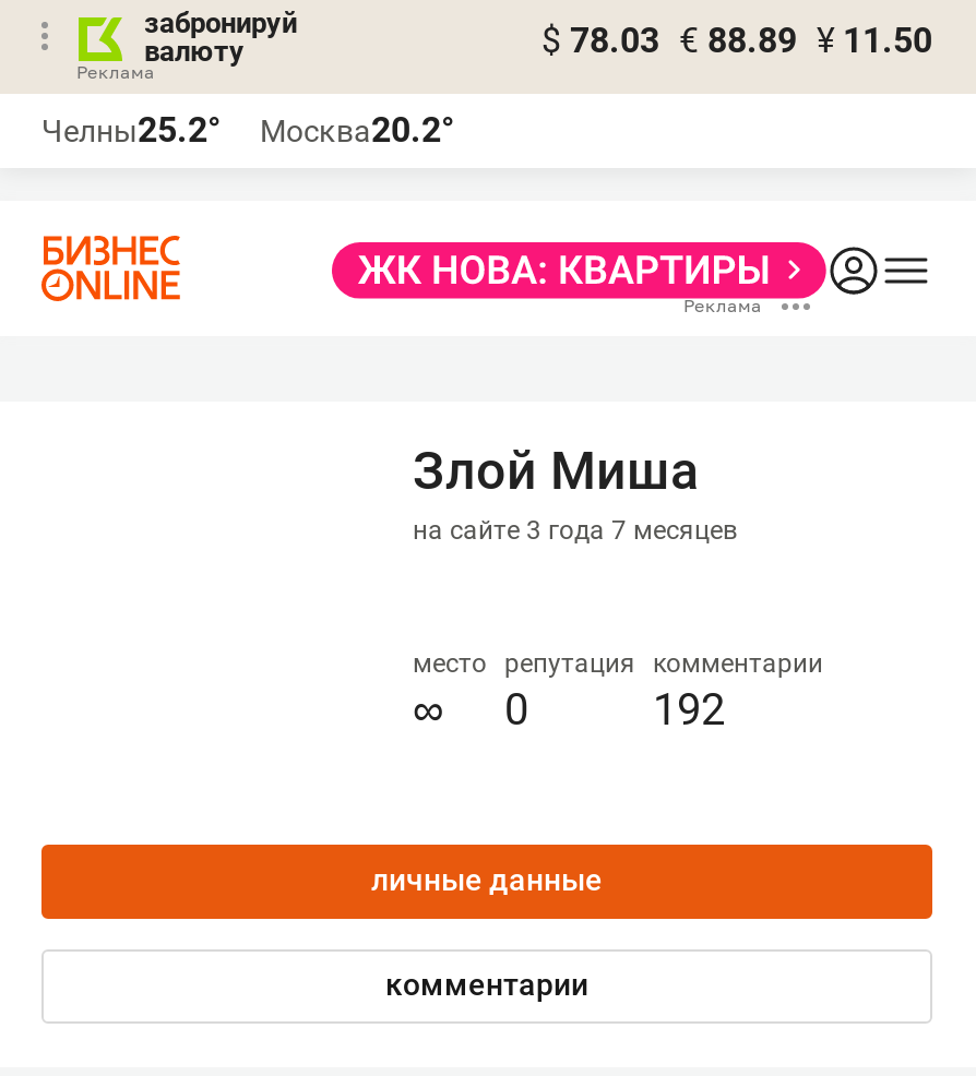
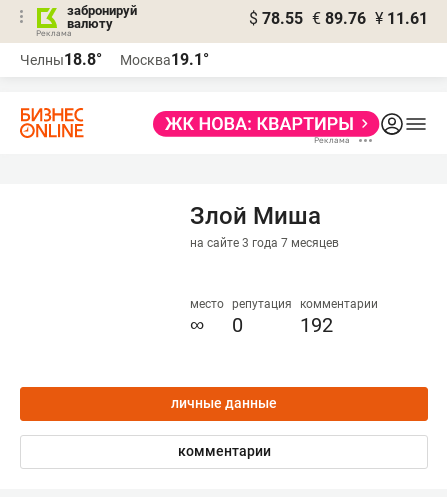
- $ 78.03 € 88.89 ¥ 11.50
+ $ 78.55 € 89.76 ¥ 11.61

- Челны25.2°
+ Челны18.8°

- Москва20.2°
+ Москва19.1°
